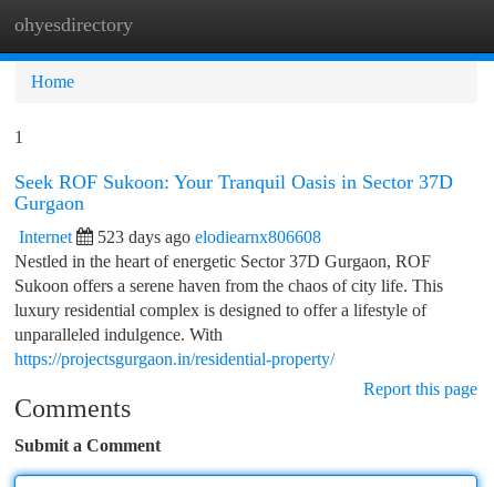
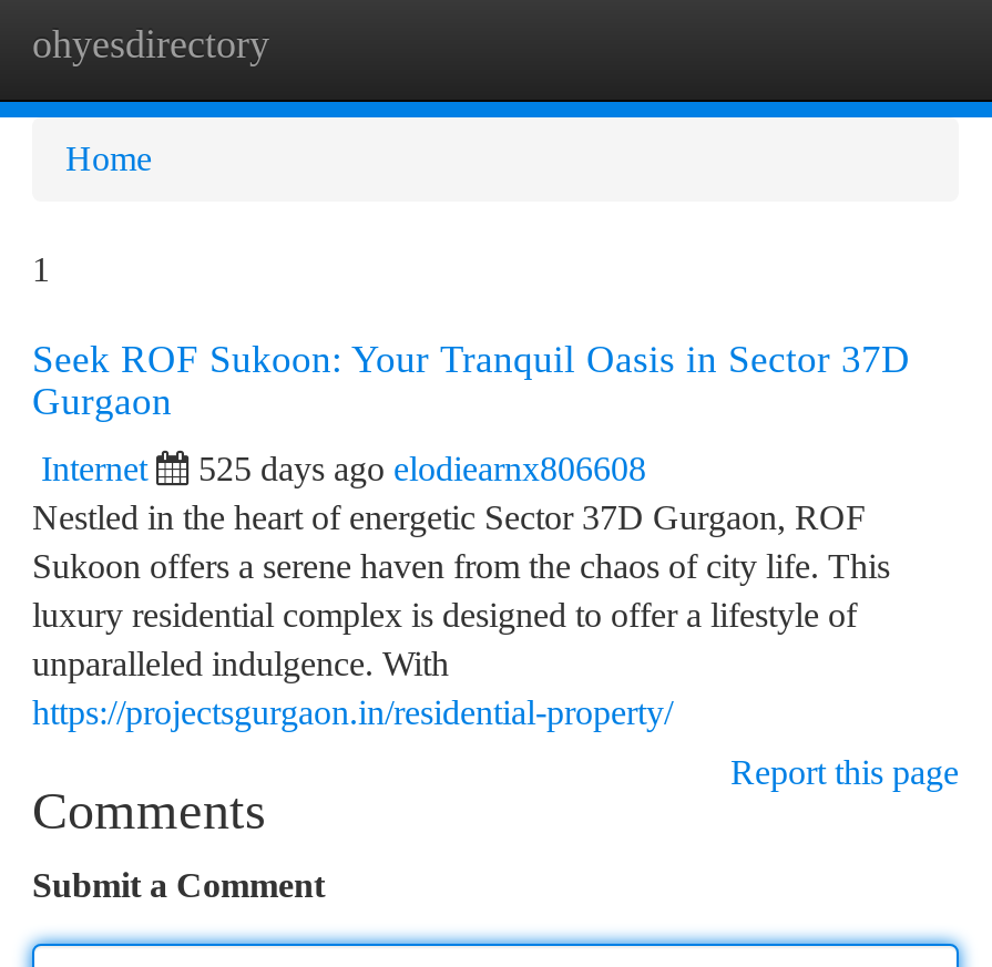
- 523 days ago elodiearnx806608
+ 525 days ago elodiearnx806608
